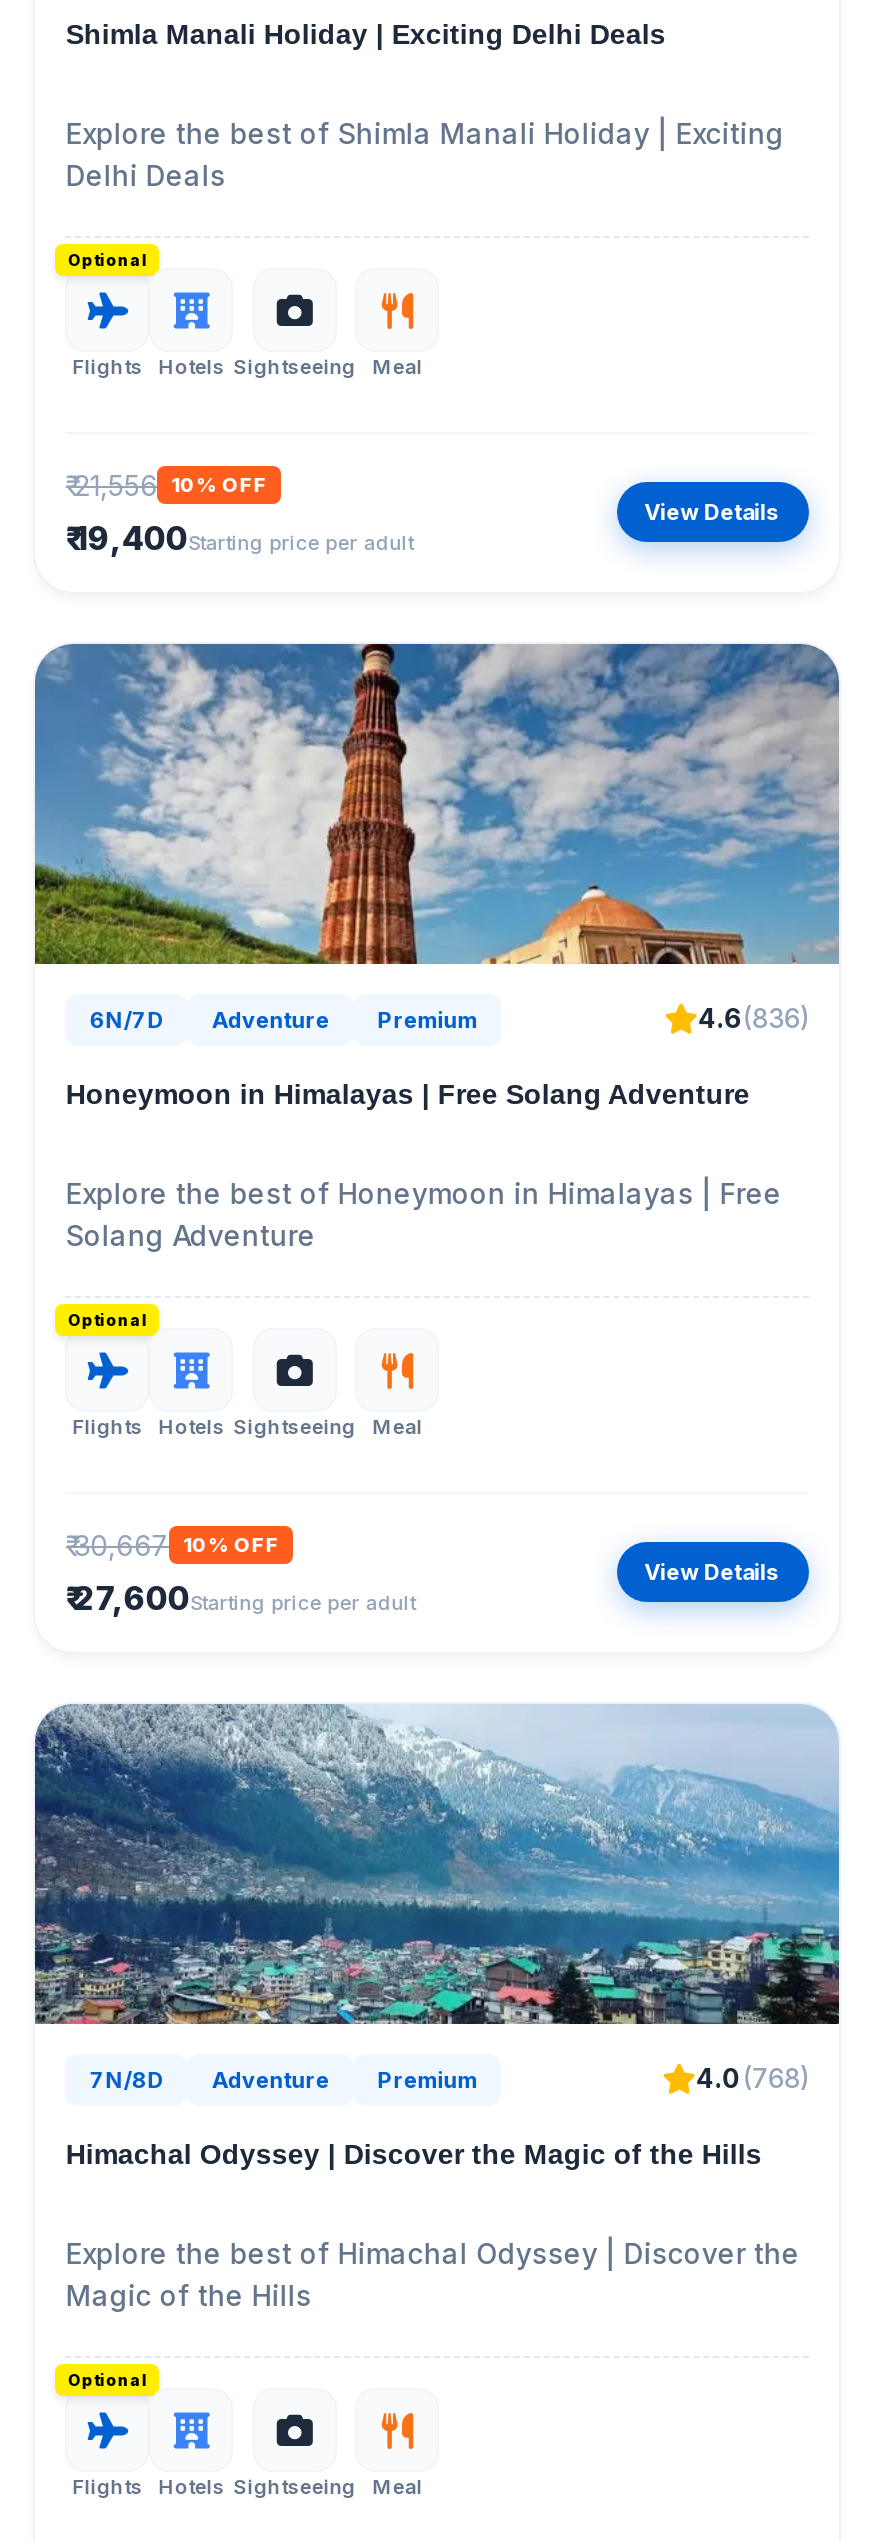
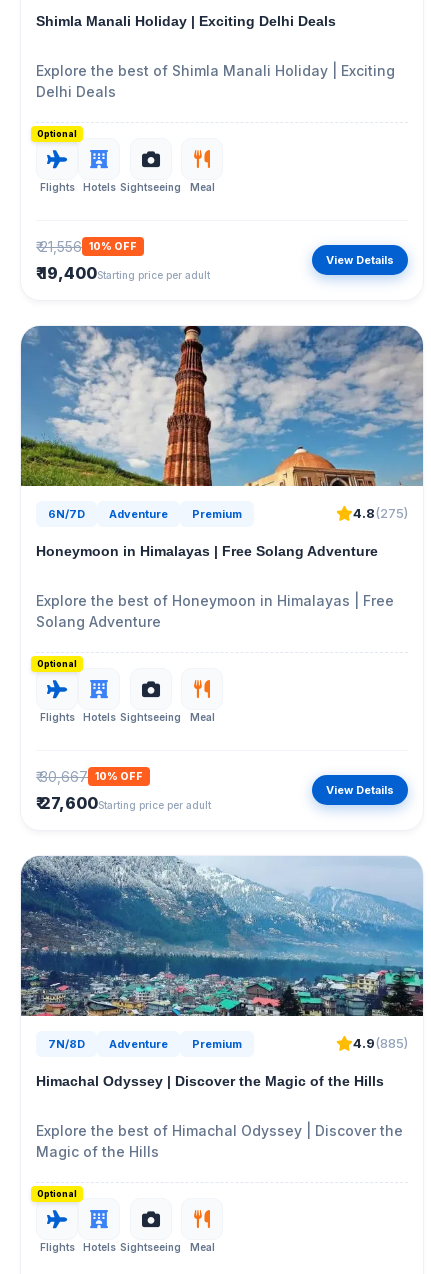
- 4.6 (836)
+ 4.8 (275)

- 4.0 (768)
+ 4.9 (885)
